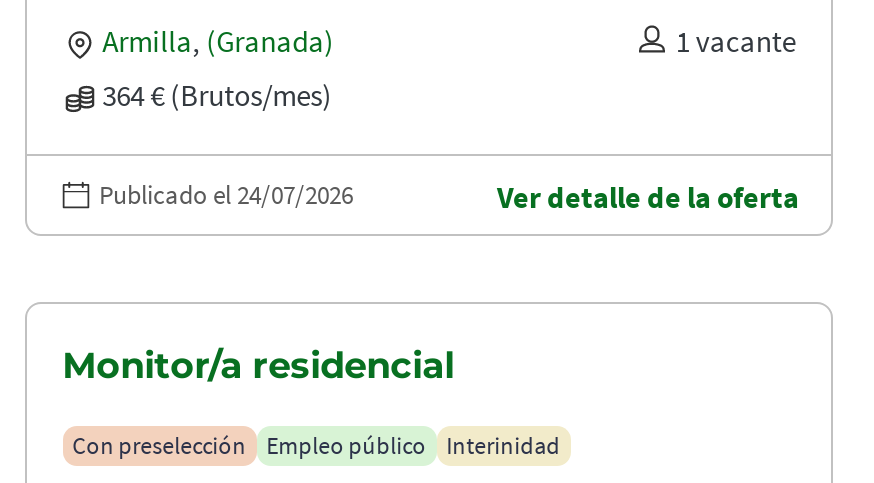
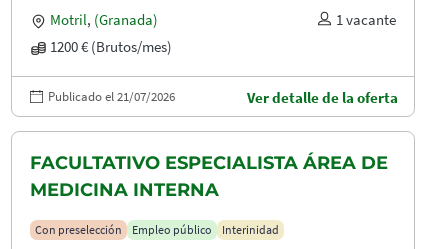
- Armilla, (Granada)
+ Motril, (Granada)

- 364 € (Brutos/mes)
+ 1200 € (Brutos/mes)

- Publicado el 24/07/2026
+ Publicado el 21/07/2026

- Monitor/a residencial
+ FACULTATIVO ESPECIALISTA ÁREA DE
+ MEDICINA INTERNA
